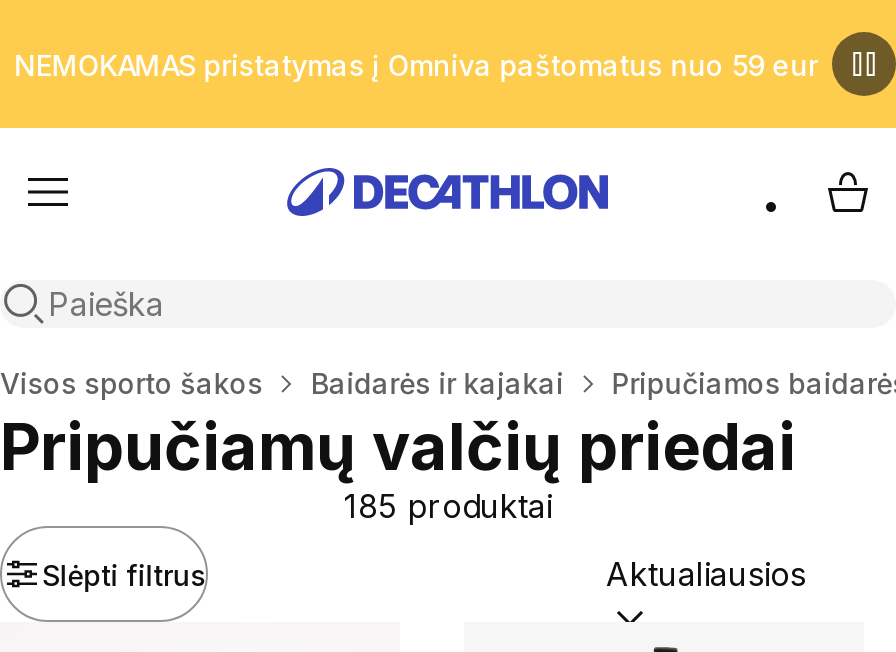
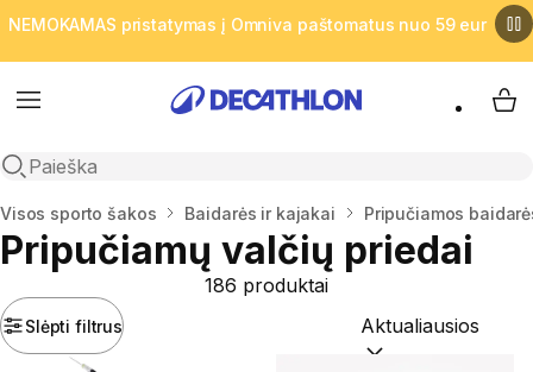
- 185 produktai
+ 186 produktai
